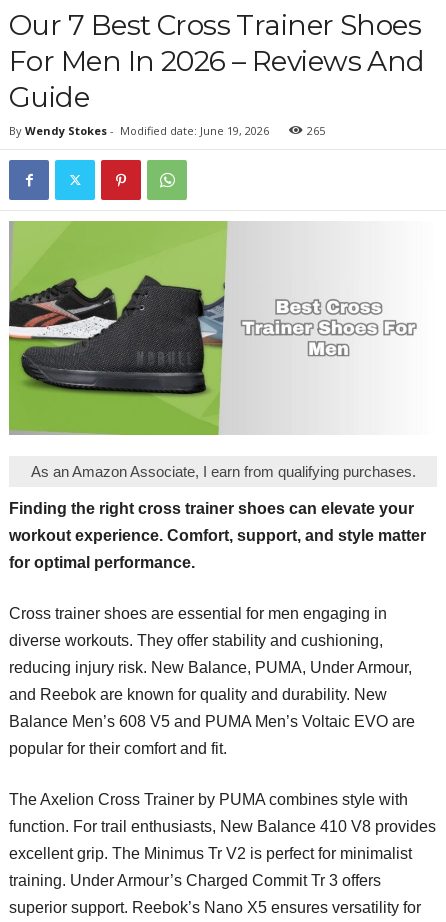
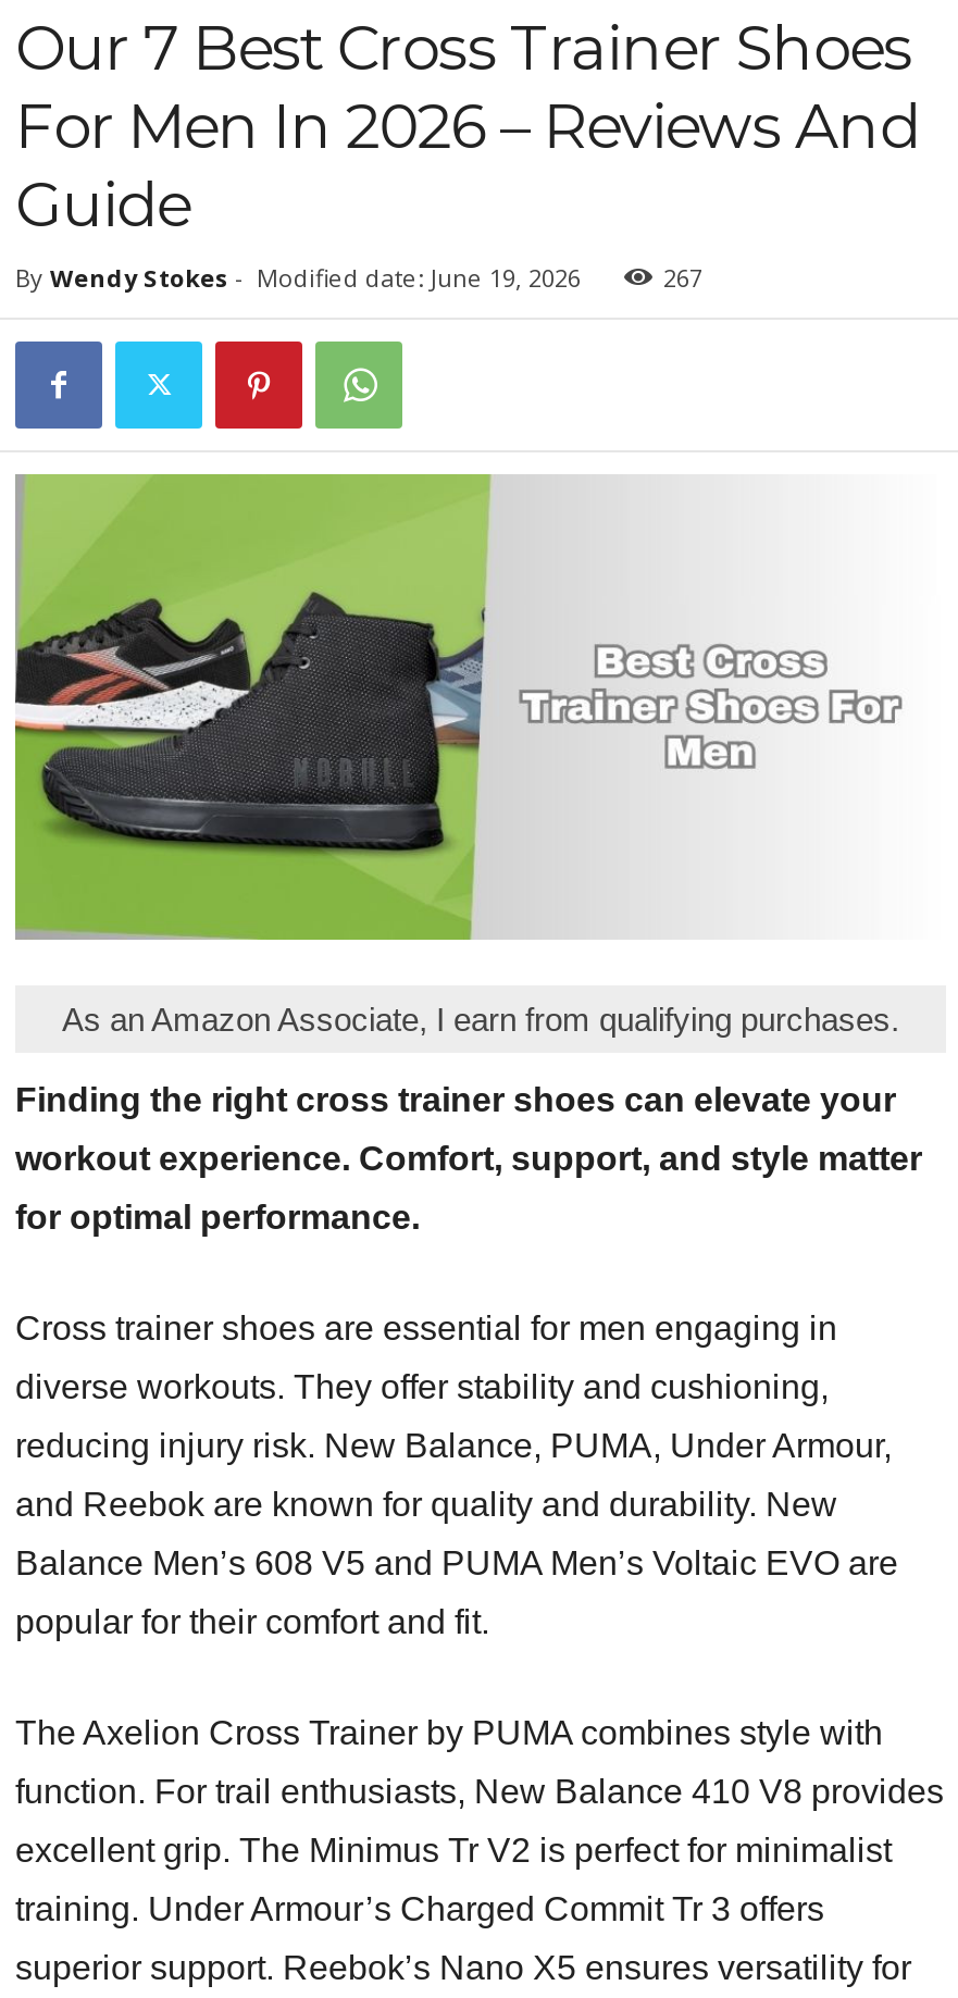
- 265
+ 267
